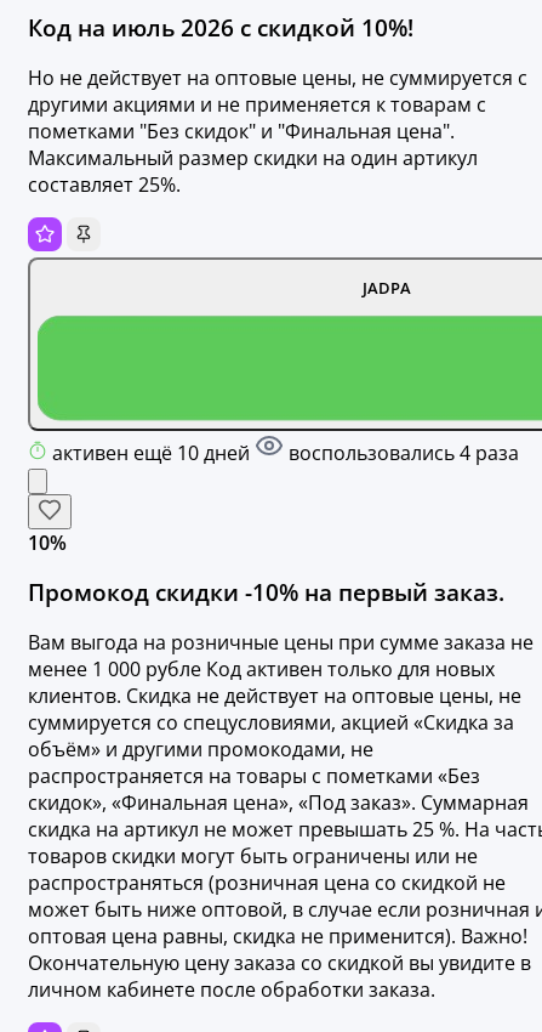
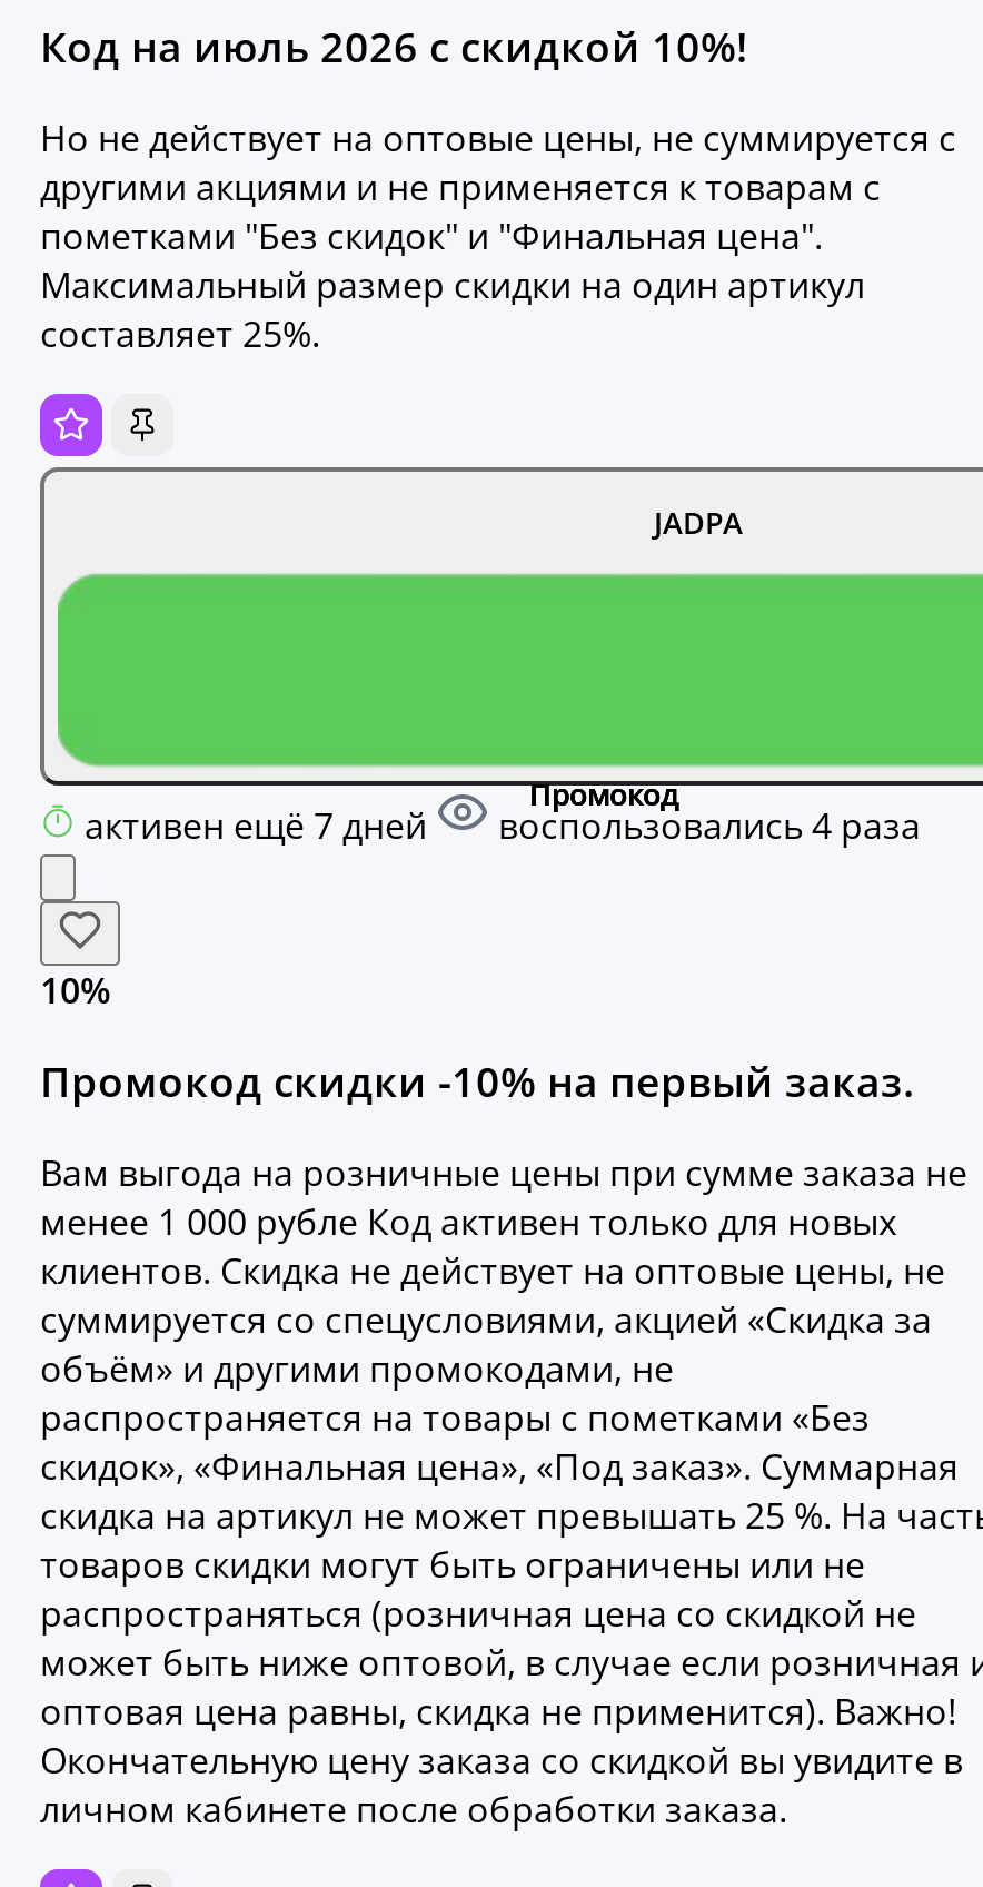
- активен ещё 10 дней
+ активен ещё 7 дней
